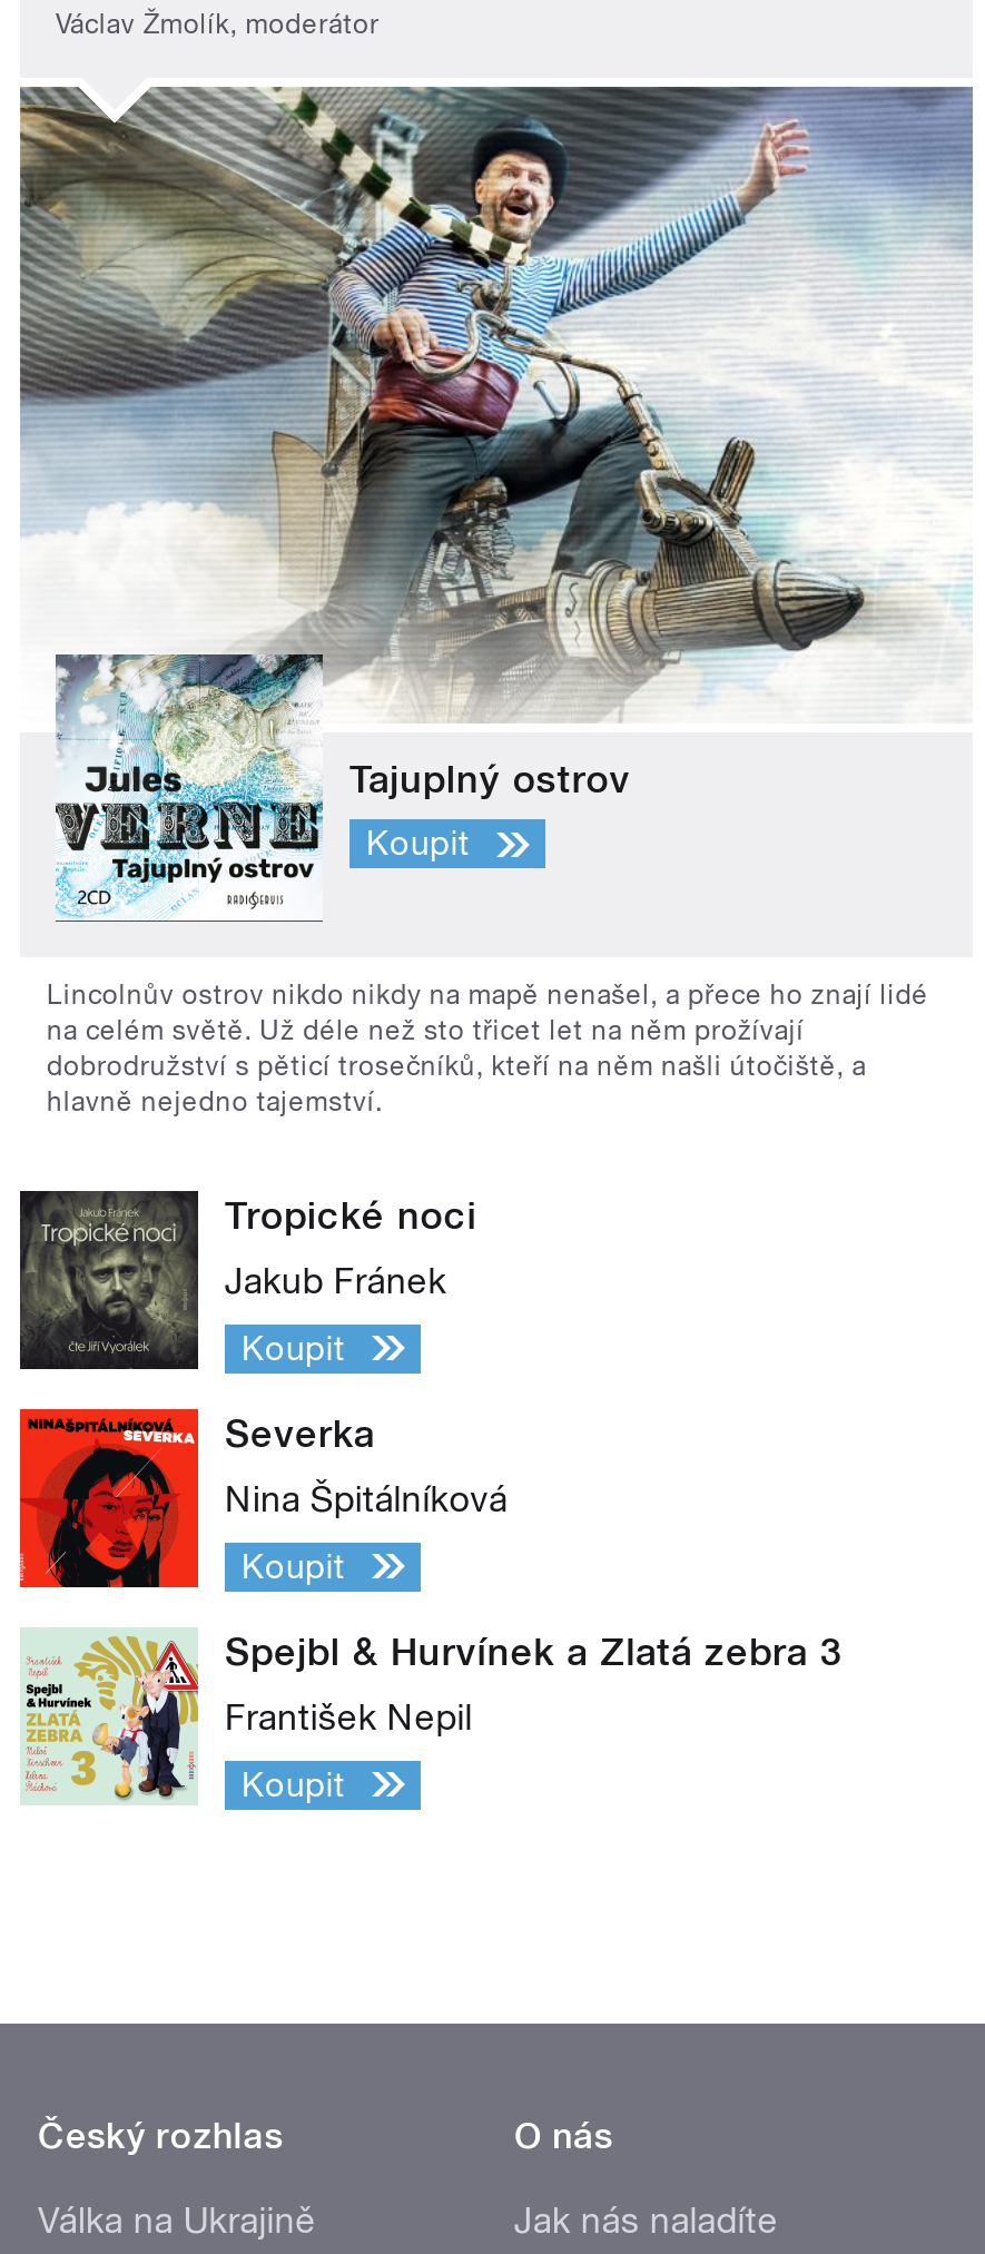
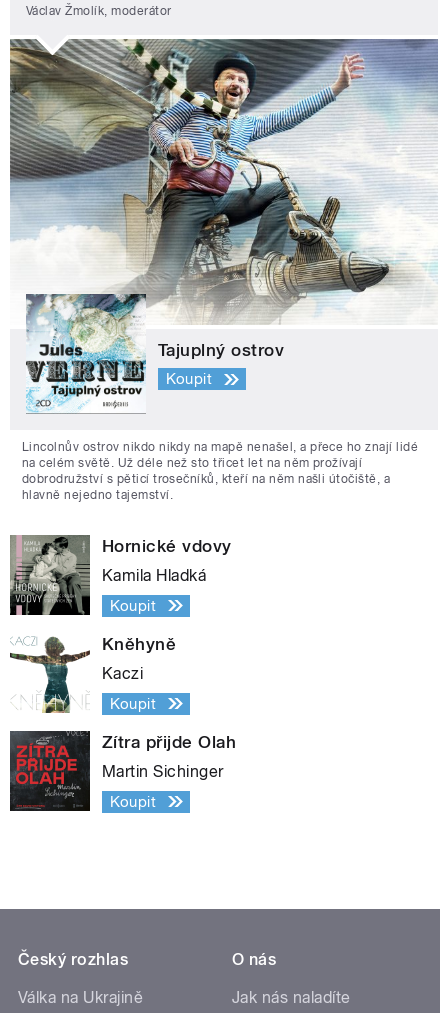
- [image]
- Tropické noci
+ [image]
+ Hornické vdovy

- Jakub Fránek
+ Kamila Hladká

- [image]
- Severka
+ [image]
+ Kněhyně

- Nina Špitálníková
+ Kaczi

- [image]
- Spejbl & Hurvínek a Zlatá zebra 3
+ [image]
+ Zítra přijde Olah

- František Nepil
+ Martin Sichinger
